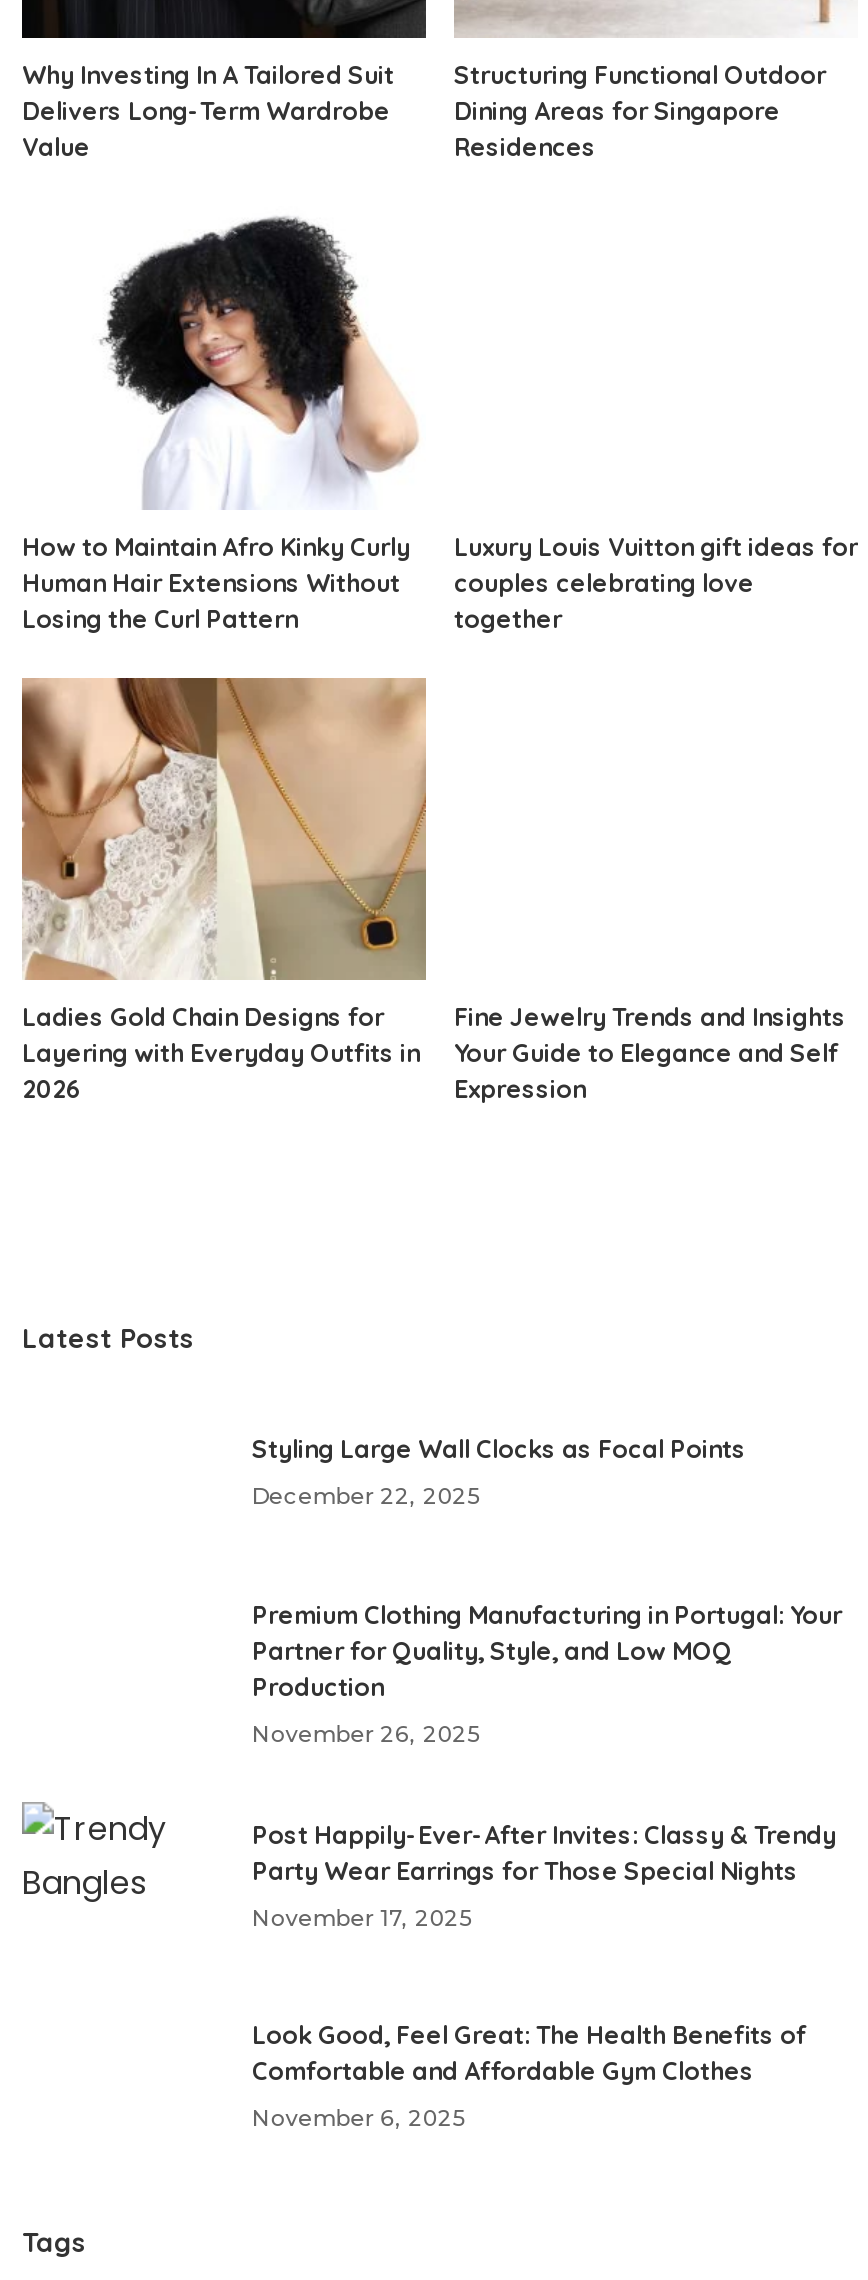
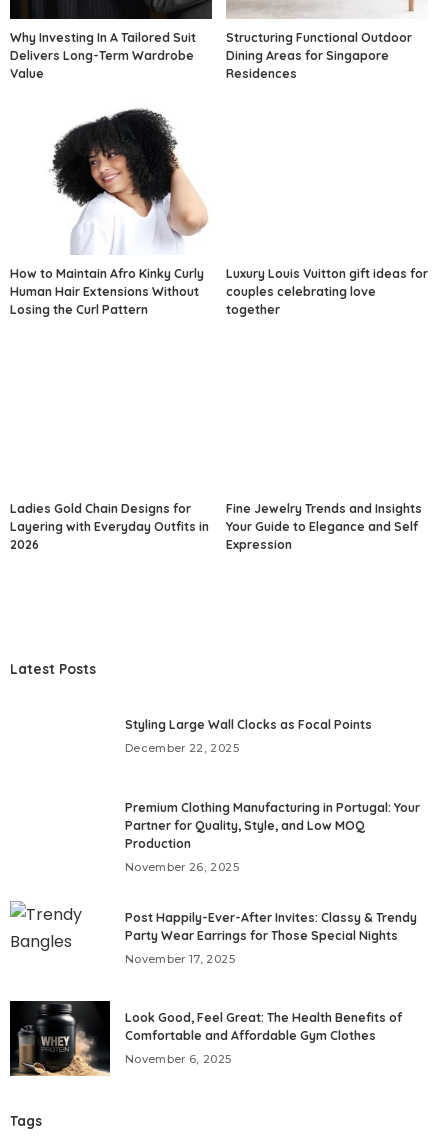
- [image]

+ [image]
